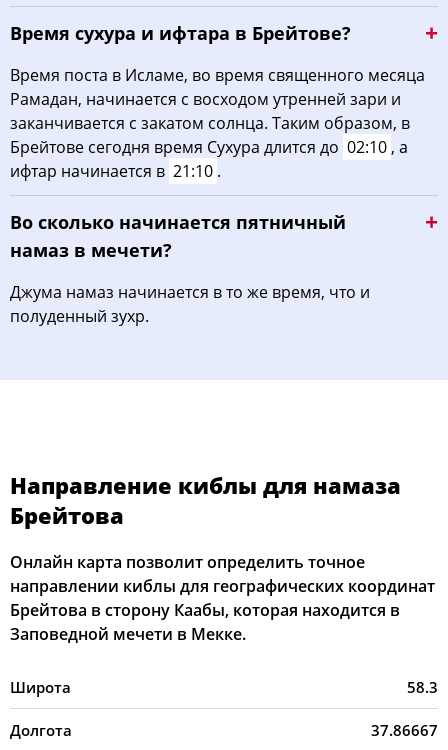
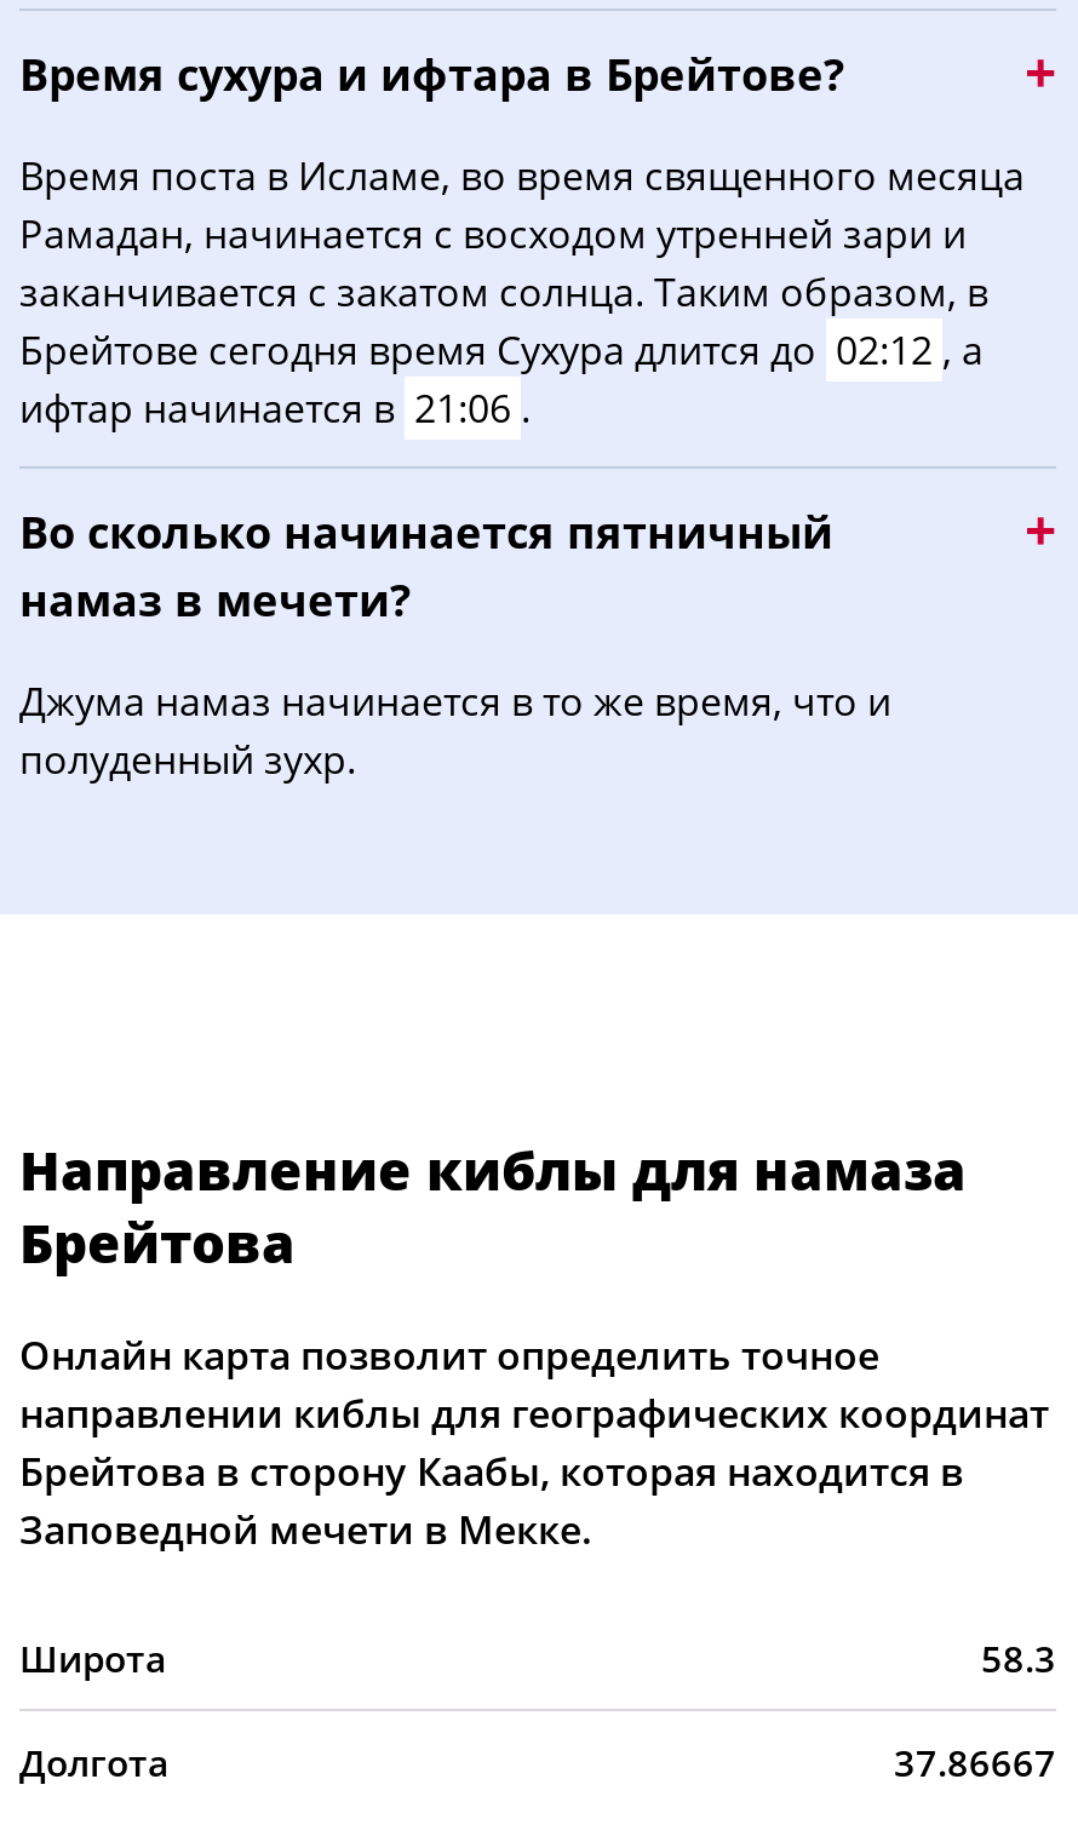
- Брейтове сегодня время Сухура длится до 02:10 , а
+ Брейтове сегодня время Сухура длится до 02:12 , а

- ифтар начинается в 21:10 .
+ ифтар начинается в 21:06 .
